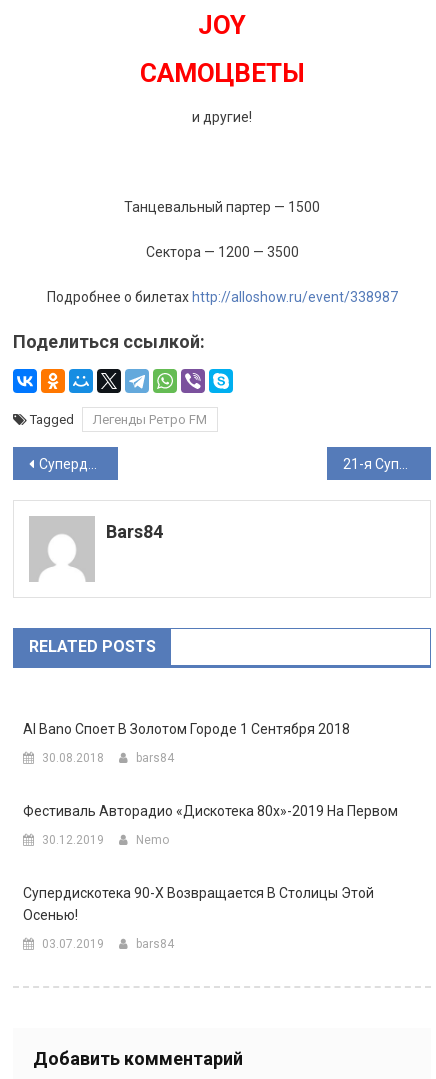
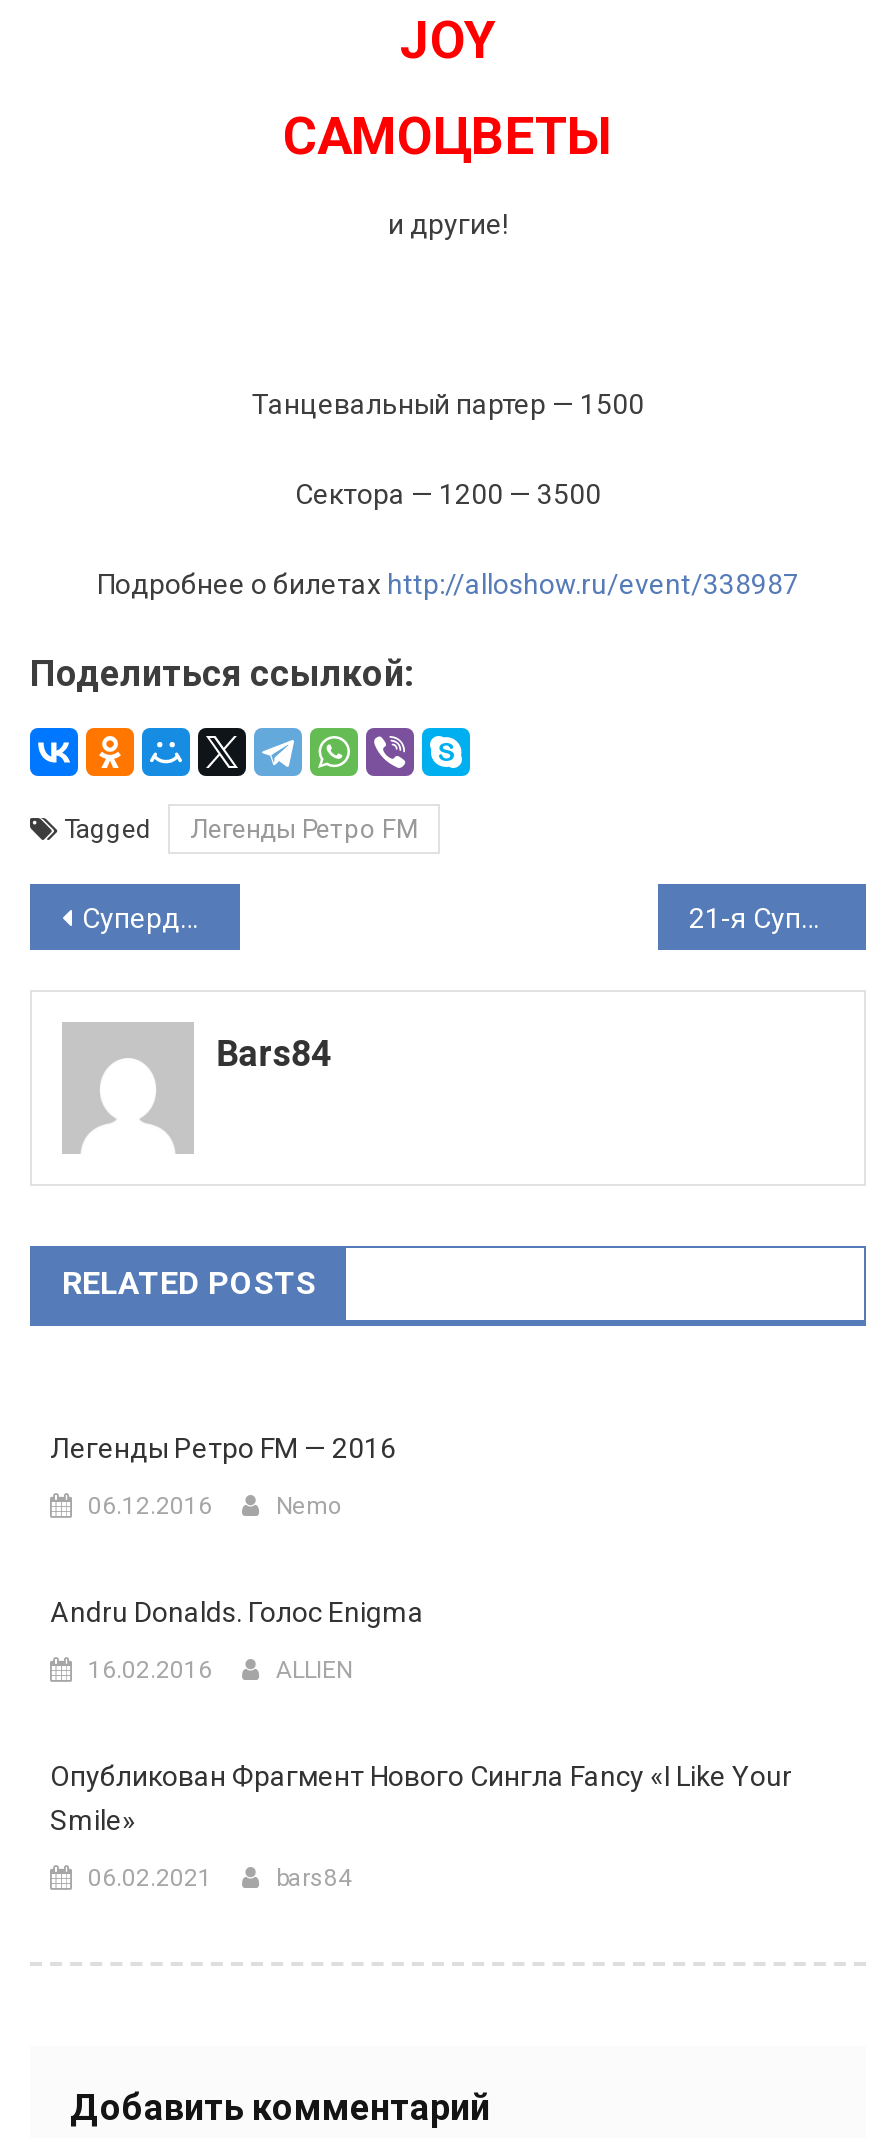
- Al Bano Споет В Золотом Городе 1 Сентября 2018
- 30.08.2018
- bars84
- Фестиваль Авторадио «Дискотека 80х»-2019 На Первом
- 30.12.2019
+ Легенды Ретро FM — 2016
+ 06.12.2016

moved up: Nemo

- Супердискотека 90-Х Возвращается В Столицы Этой
- Осенью!
- 03.07.2019
+ Andru Donalds. Голос Enigma
+ 16.02.2016
+ ALLIEN
+ Опубликован Фрагмент Нового Сингла Fancy «I Like Your
+ Smile»
+ 06.02.2021
